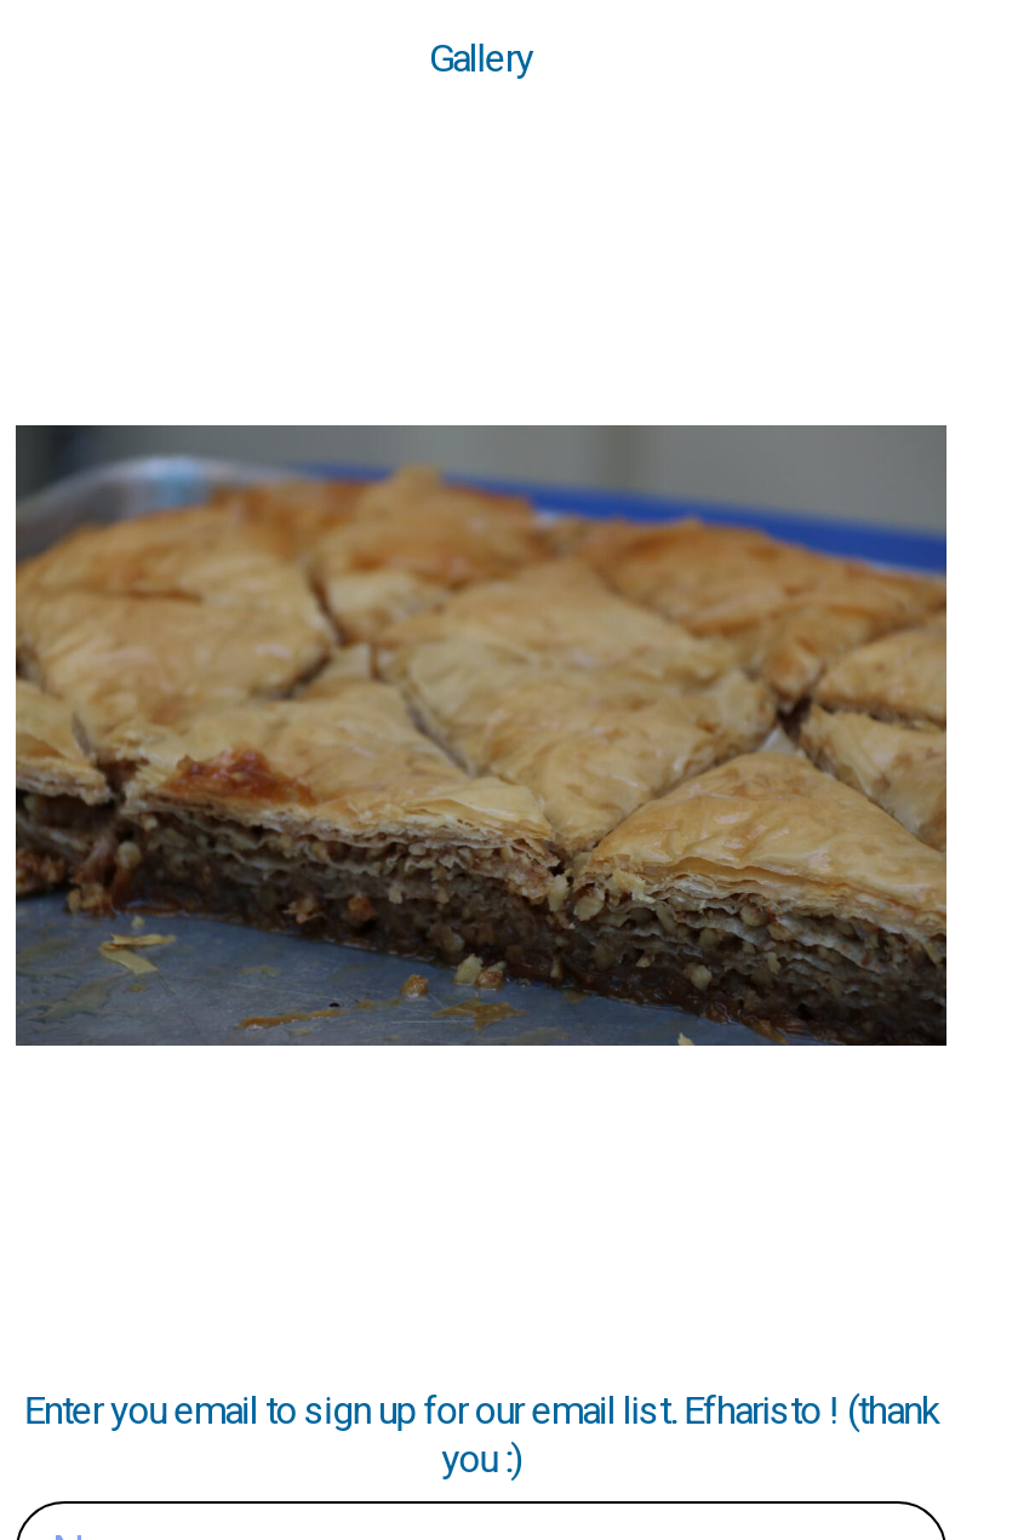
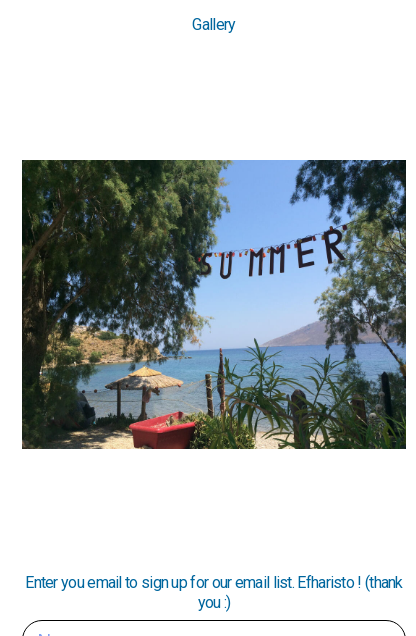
- [image]
+ [image]
